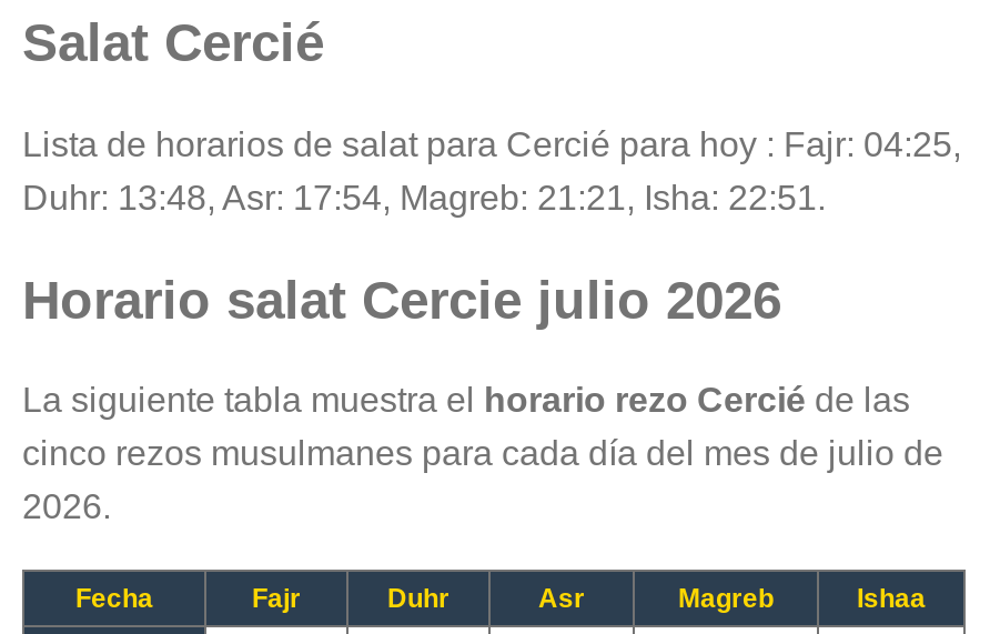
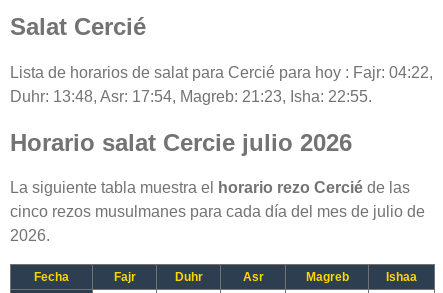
- Lista de horarios de salat para Cercié para hoy : Fajr: 04:25,
+ Lista de horarios de salat para Cercié para hoy : Fajr: 04:22,

- Duhr: 13:48, Asr: 17:54, Magreb: 21:21, Isha: 22:51.
+ Duhr: 13:48, Asr: 17:54, Magreb: 21:23, Isha: 22:55.
